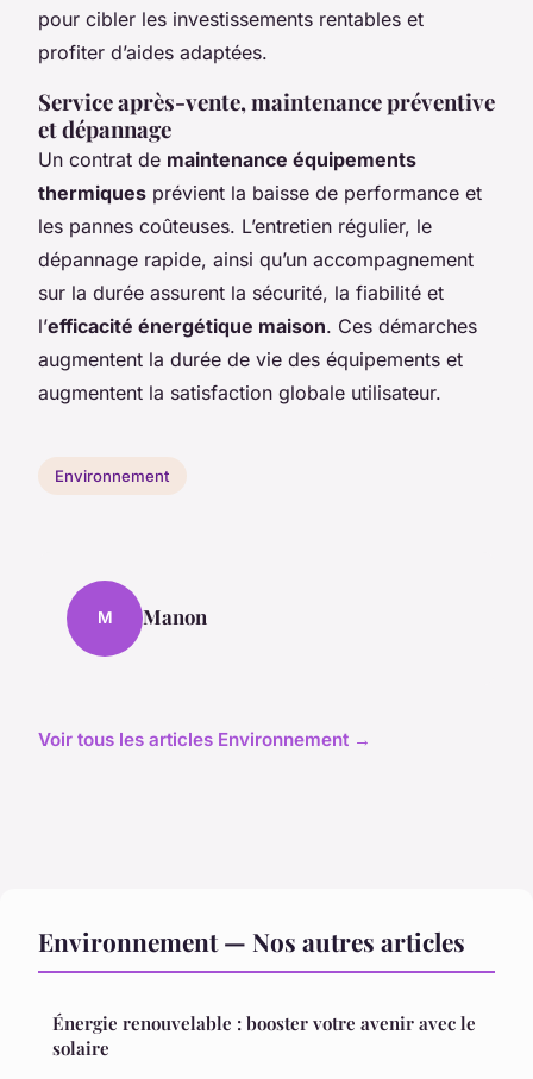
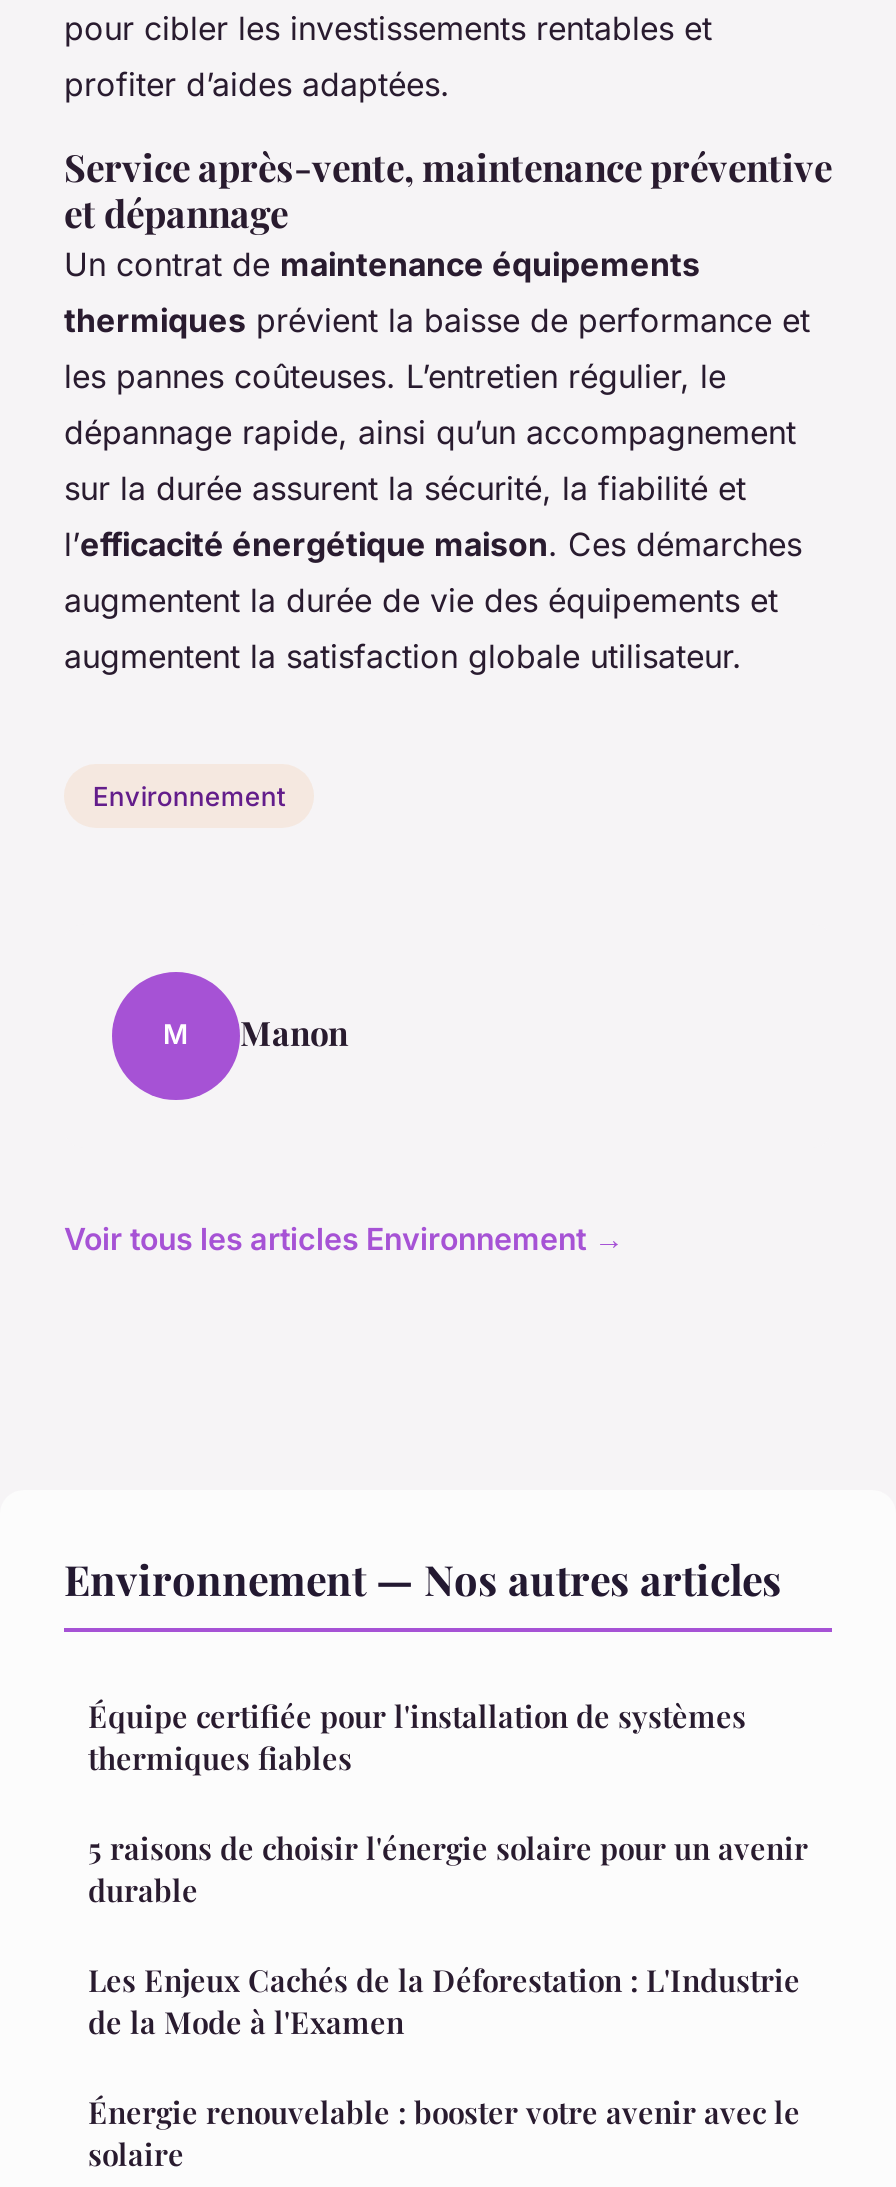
+ Équipe certifiée pour l'installation de systèmes
+ thermiques fiables
+ 5 raisons de choisir l'énergie solaire pour un avenir
+ durable
+ Les Enjeux Cachés de la Déforestation : L'Industrie
+ de la Mode à l'Examen
